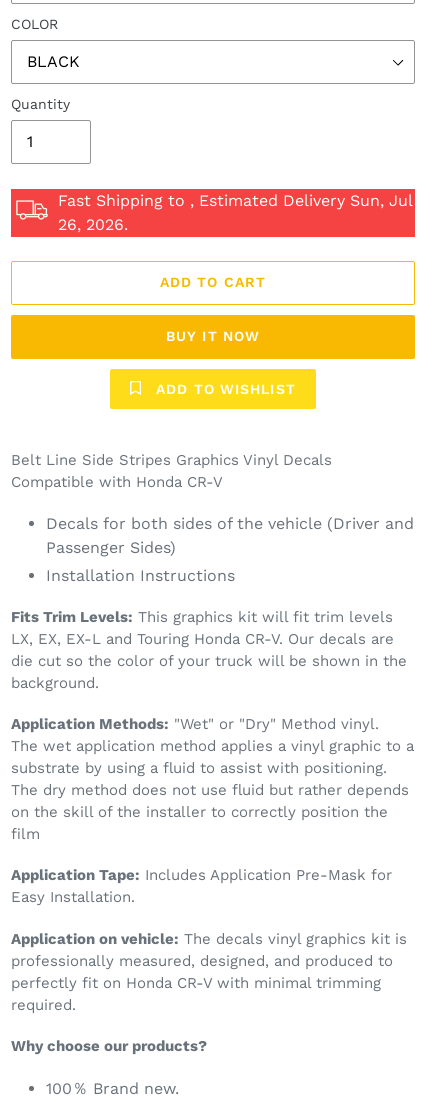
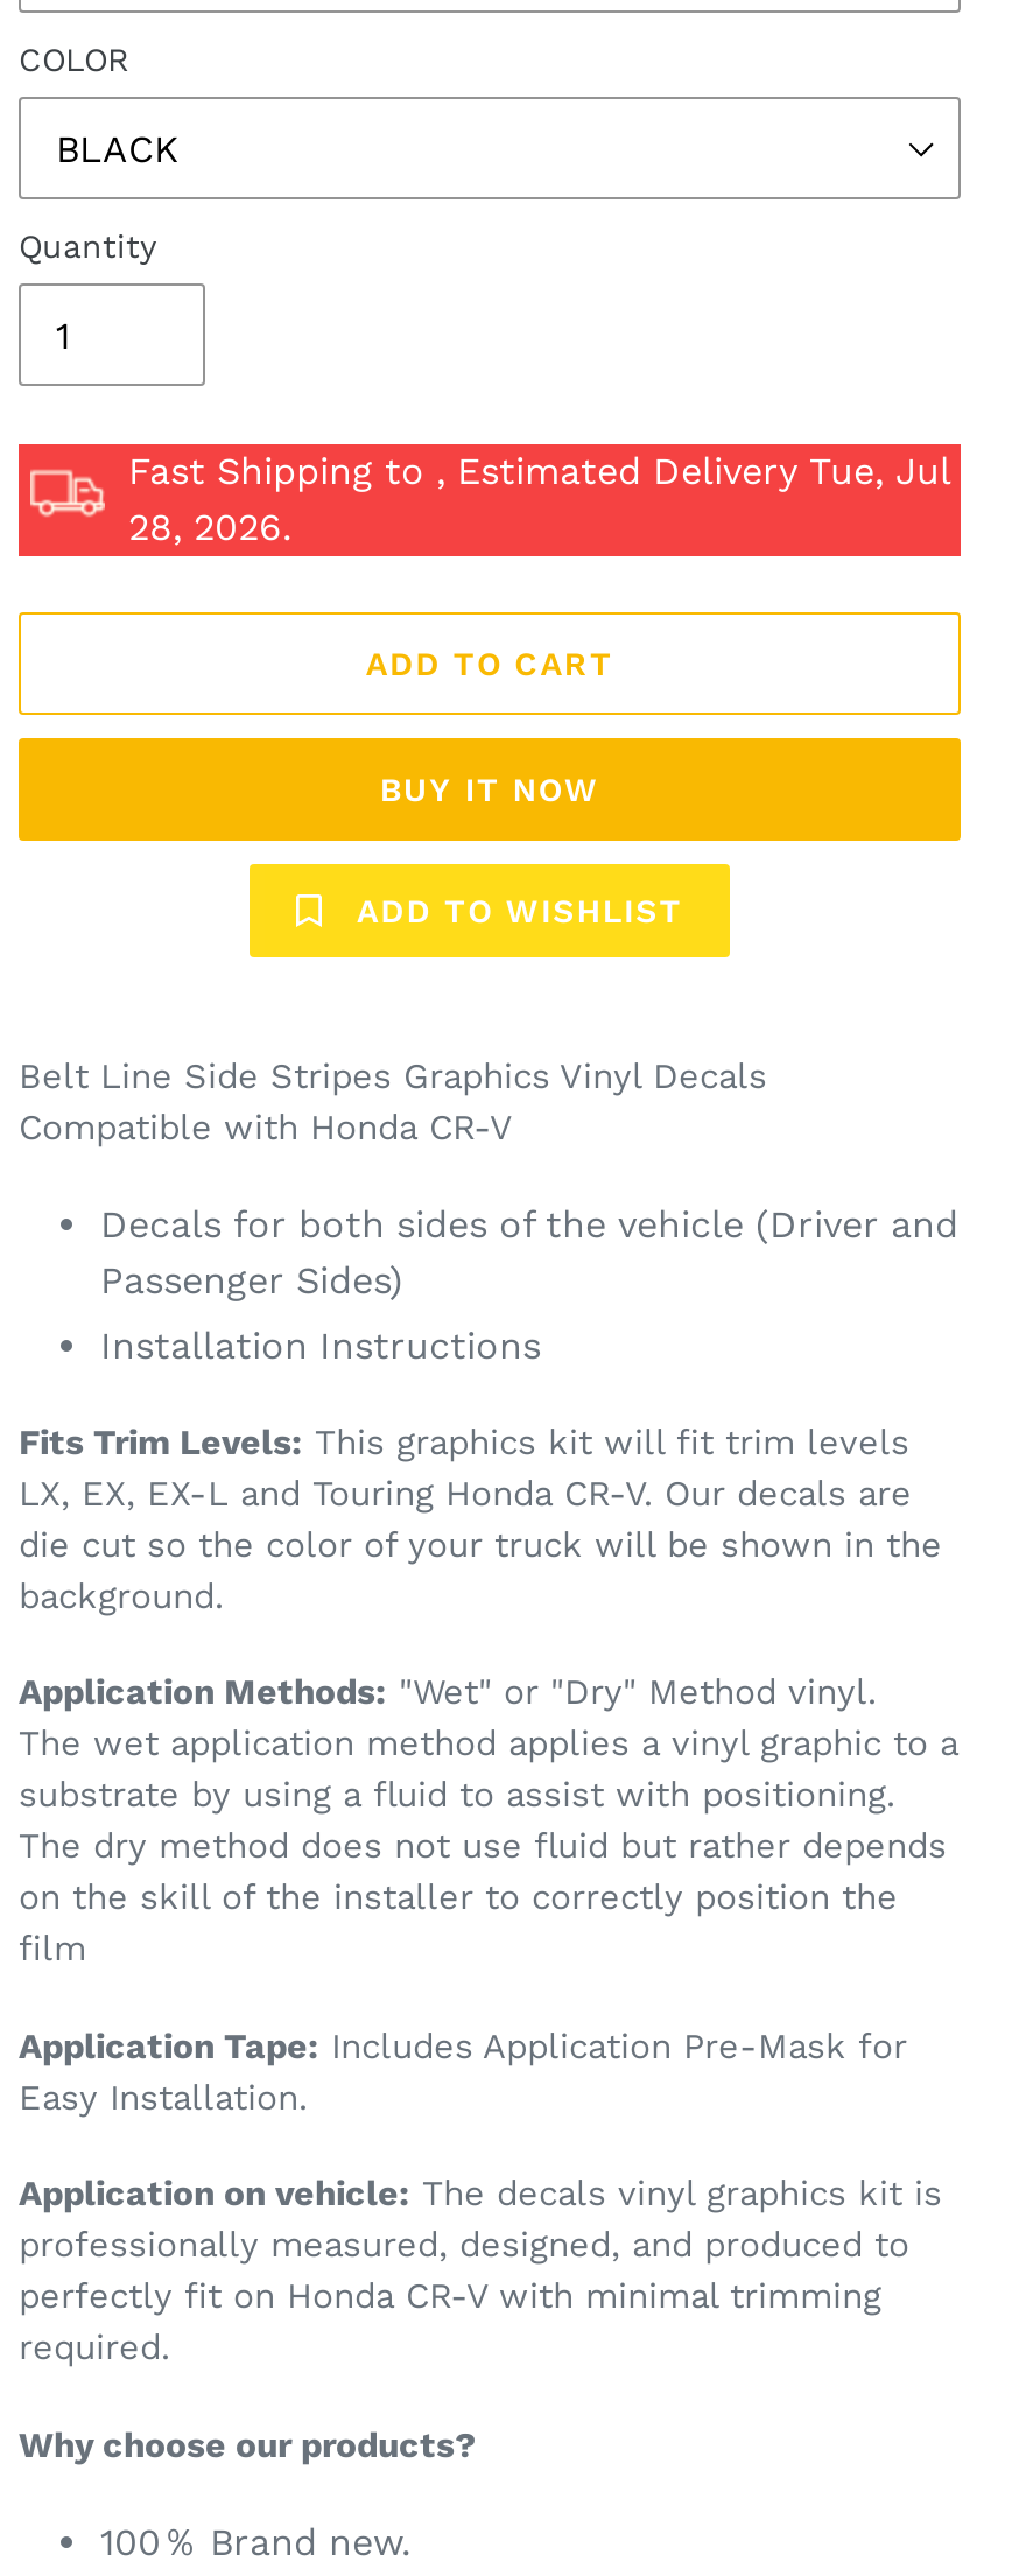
- Fast Shipping to, Estimated Delivery Sun, Jul
+ Fast Shipping to, Estimated Delivery Tue, Jul

- 26, 2026.
+ 28, 2026.
